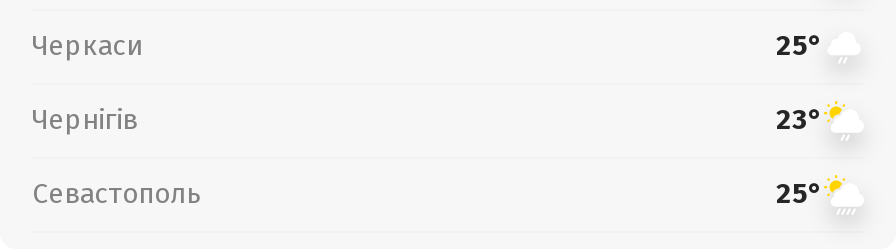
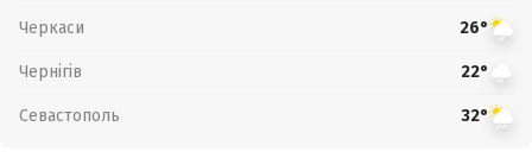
- 25°
+ 26°

- 23°
+ 22°

- 25°
+ 32°
